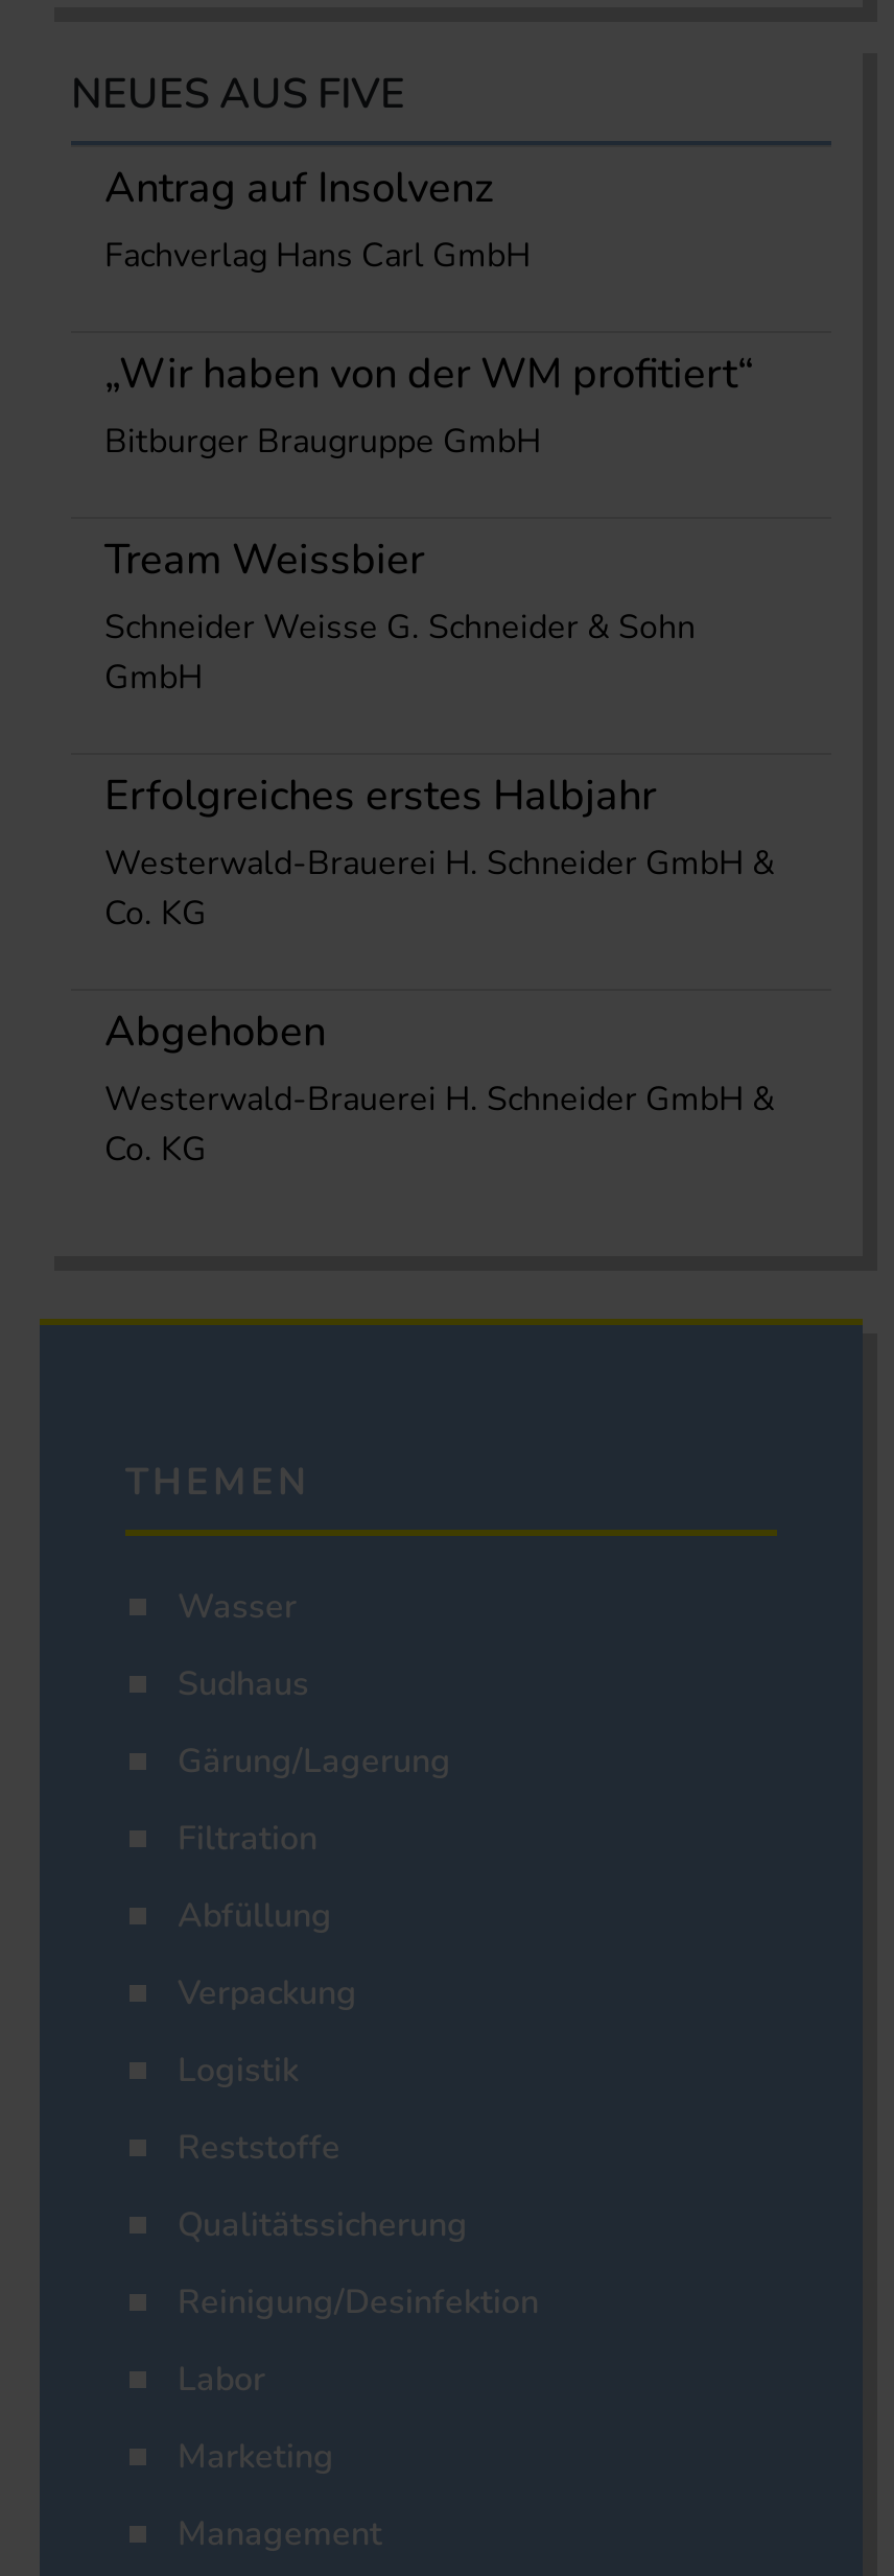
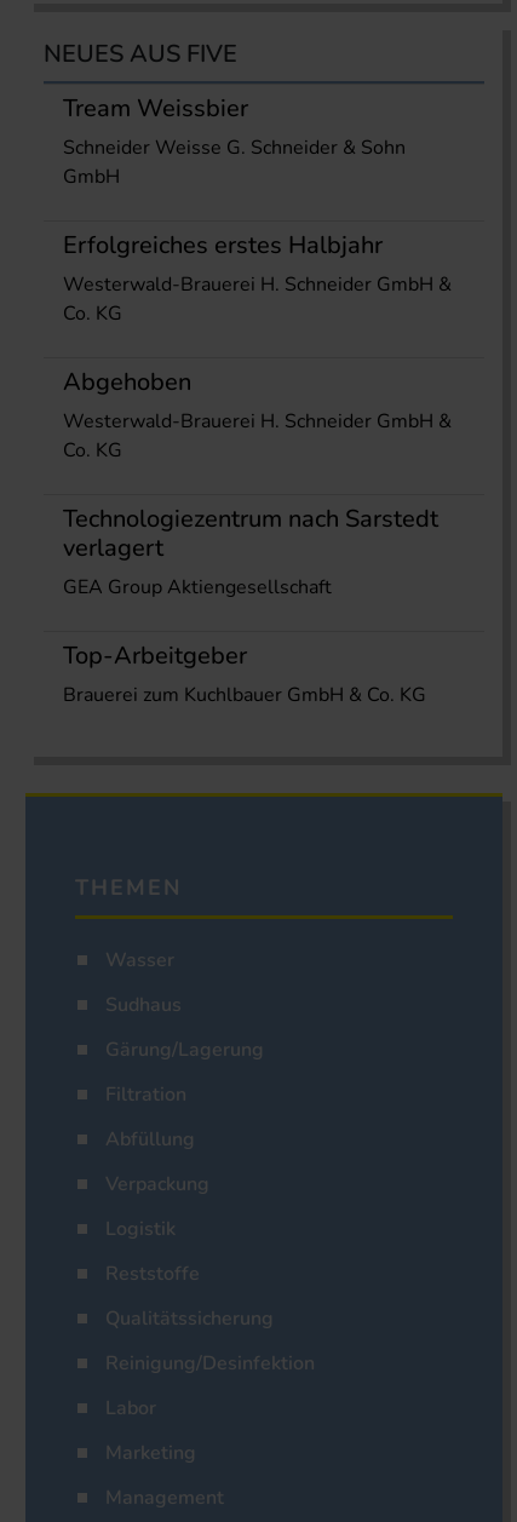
- Antrag auf Insolvenz
- Fachverlag Hans Carl GmbH
- „Wir haben von der WM profitiert“
- Bitburger Braugruppe GmbH

moved up: Tream Weissbier | Schneider Weisse G. Schneider & Sohn | GmbH | ... | Westerwald-Brauerei H. Schneider GmbH & | Co. KG

+ Technologiezentrum nach Sarstedt
+ verlagert
+ GEA Group Aktiengesellschaft
+ Top-Arbeitgeber
+ Brauerei zum Kuchlbauer GmbH & Co. KG
